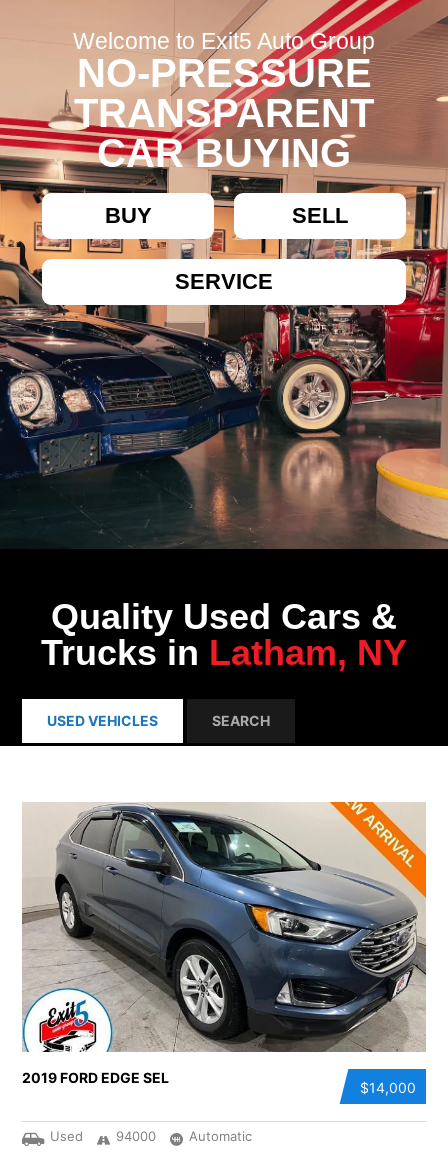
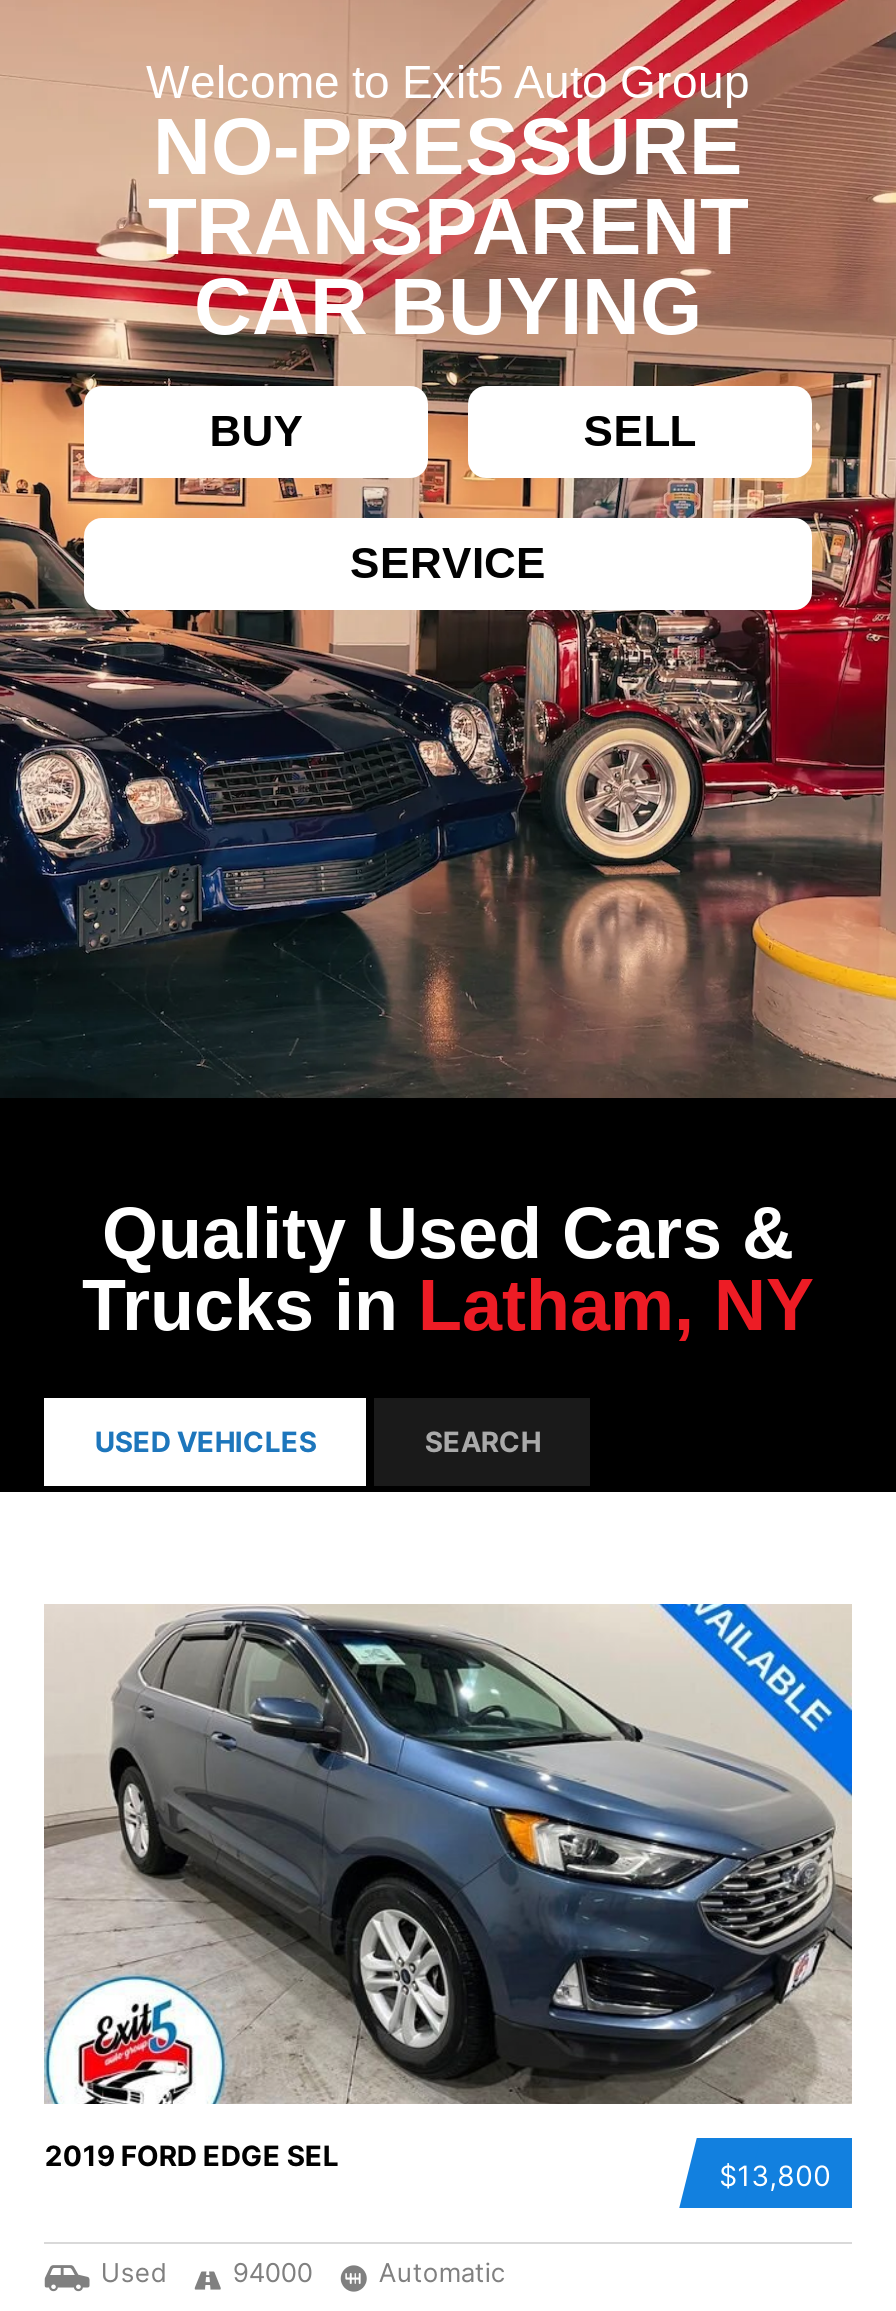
- [image]
+ [image]

- $14,000
+ $13,800
